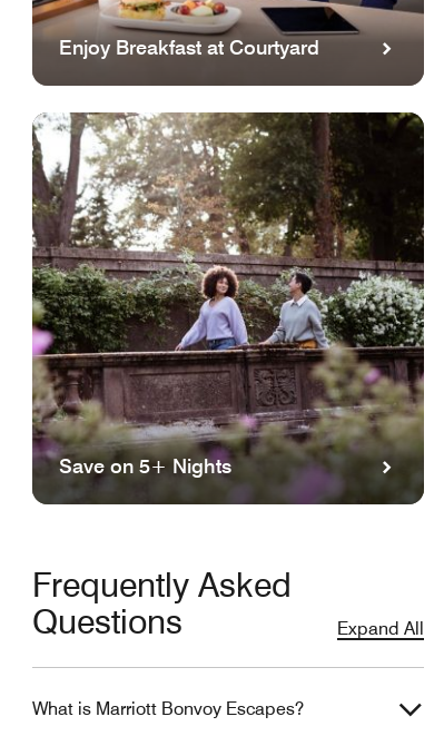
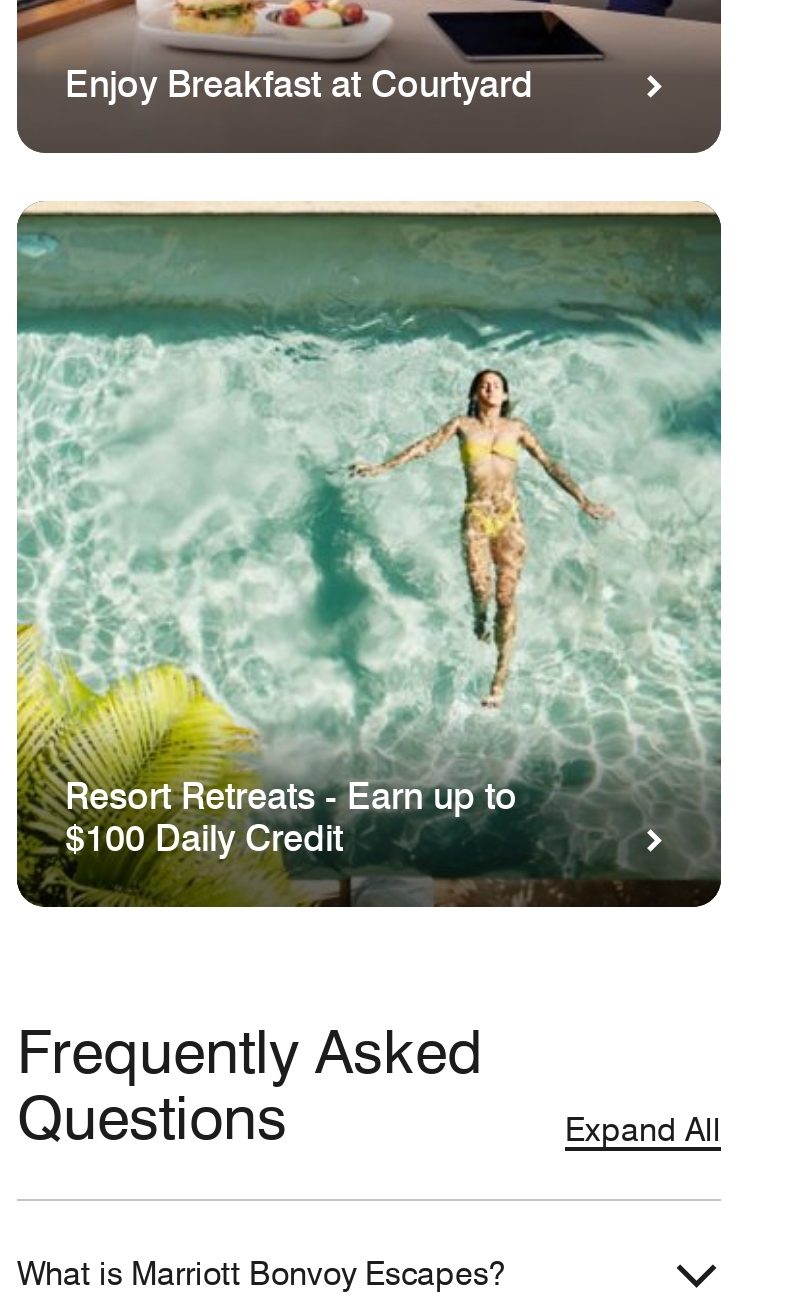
- [image]
- Save on 5+ Nights
+ [image]
+ Resort Retreats - Earn up to
+ $100 Daily Credit
